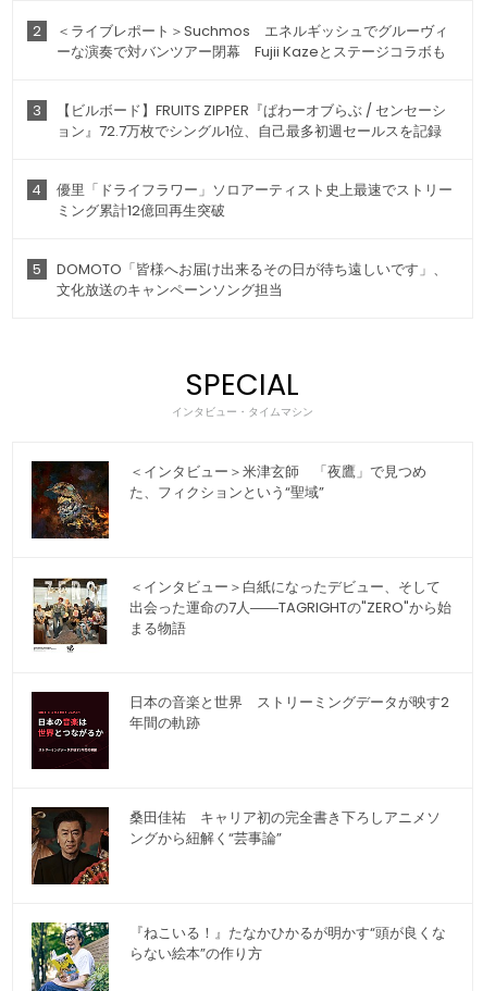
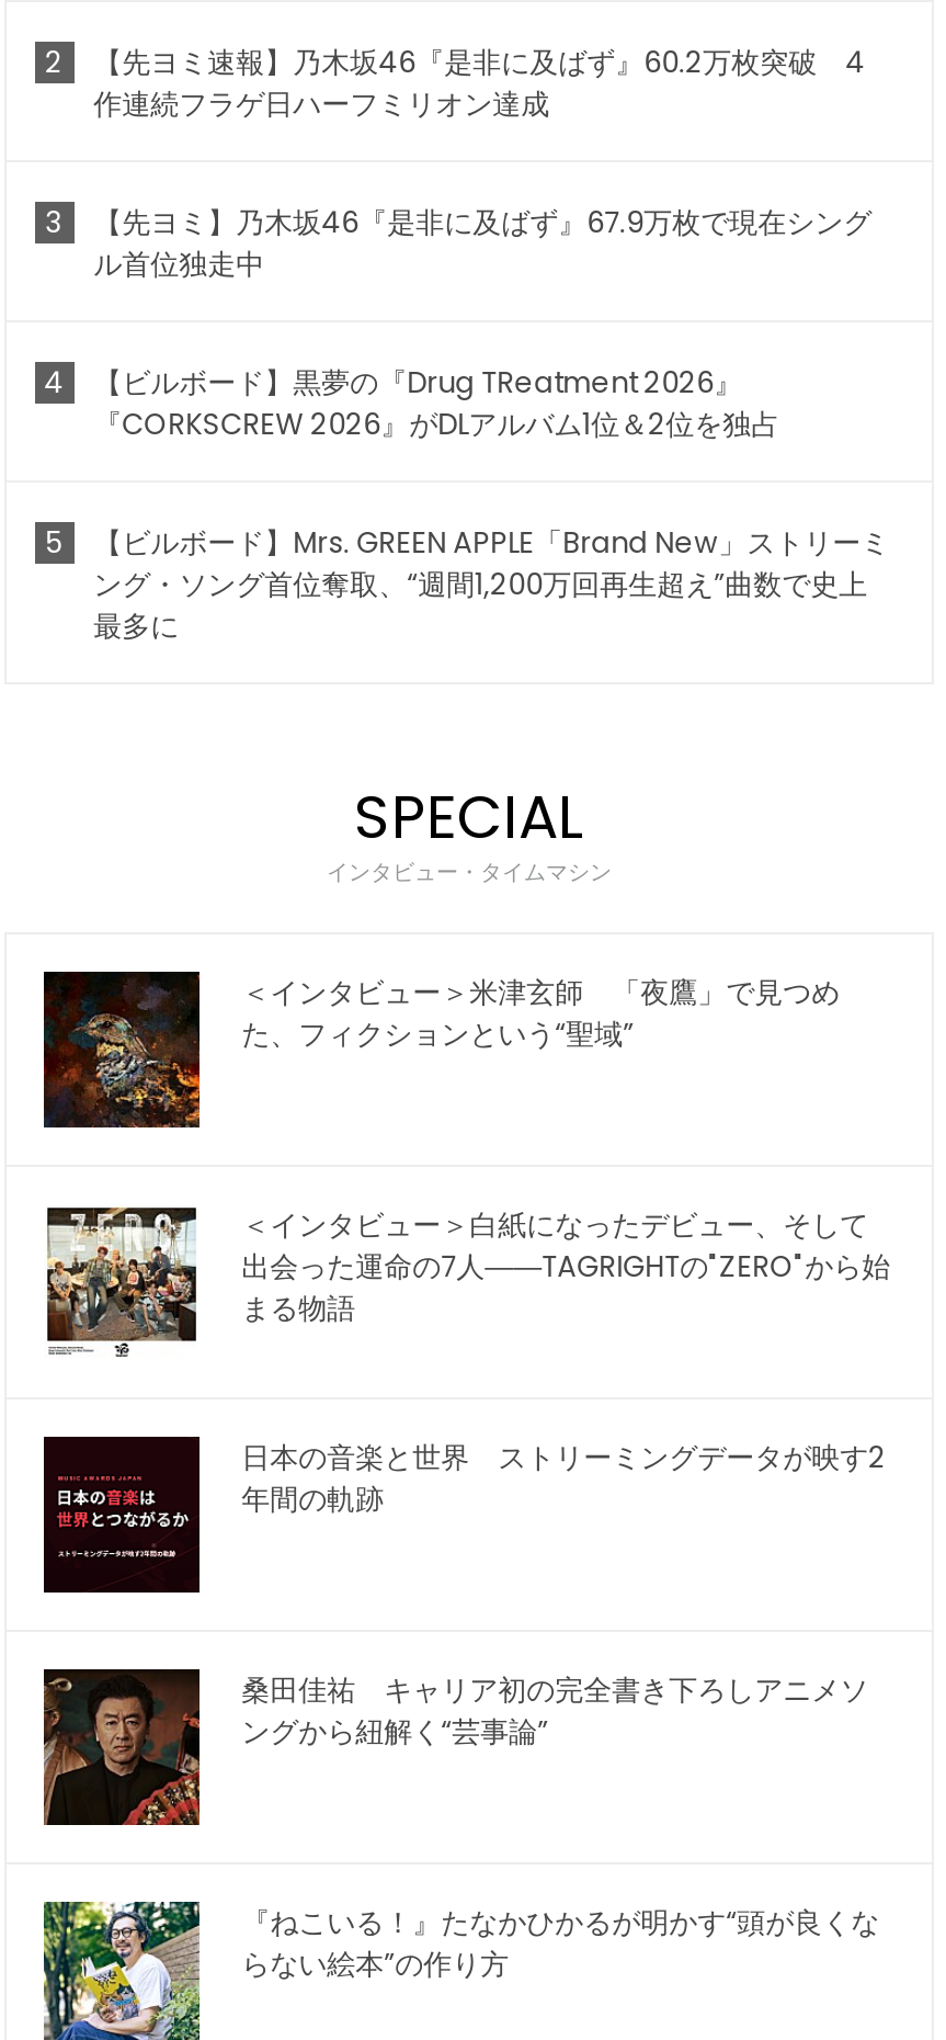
- ＜ライブレポート＞Suchmos エネルギッシュでグルーヴィ
- ーな演奏で対バンツアー閉幕 Fujii Kazeとステージコラボも
+ 【先ヨミ速報】乃木坂46『是非に及ばず』60.2万枚突破 4
+ 作連続フラゲ日ハーフミリオン達成

- 【ビルボード】FRUITS ZIPPER『ぱわーオブらぶ / センセーシ
- ョン』72.7万枚でシングル1位、自己最多初週セールスを記録
+ 【先ヨミ】乃木坂46『是非に及ばず』67.9万枚で現在シング
+ ル首位独走中

- 優里「ドライフラワー」ソロアーティスト史上最速でストリー
- ミング累計12億回再生突破
+ 【ビルボード】黒夢の『Drug TReatment 2026』
+ 『CORKSCREW 2026』がDLアルバム1位＆2位を独占

- DOMOTO「皆様へお届け出来るその日が待ち遠しいです」、
- 文化放送のキャンペーンソング担当
+ 【ビルボード】Mrs. GREEN APPLE「Brand New」ストリーミ
+ ング・ソング首位奪取、“週間1,200万回再生超え”曲数で史上
+ 最多に
